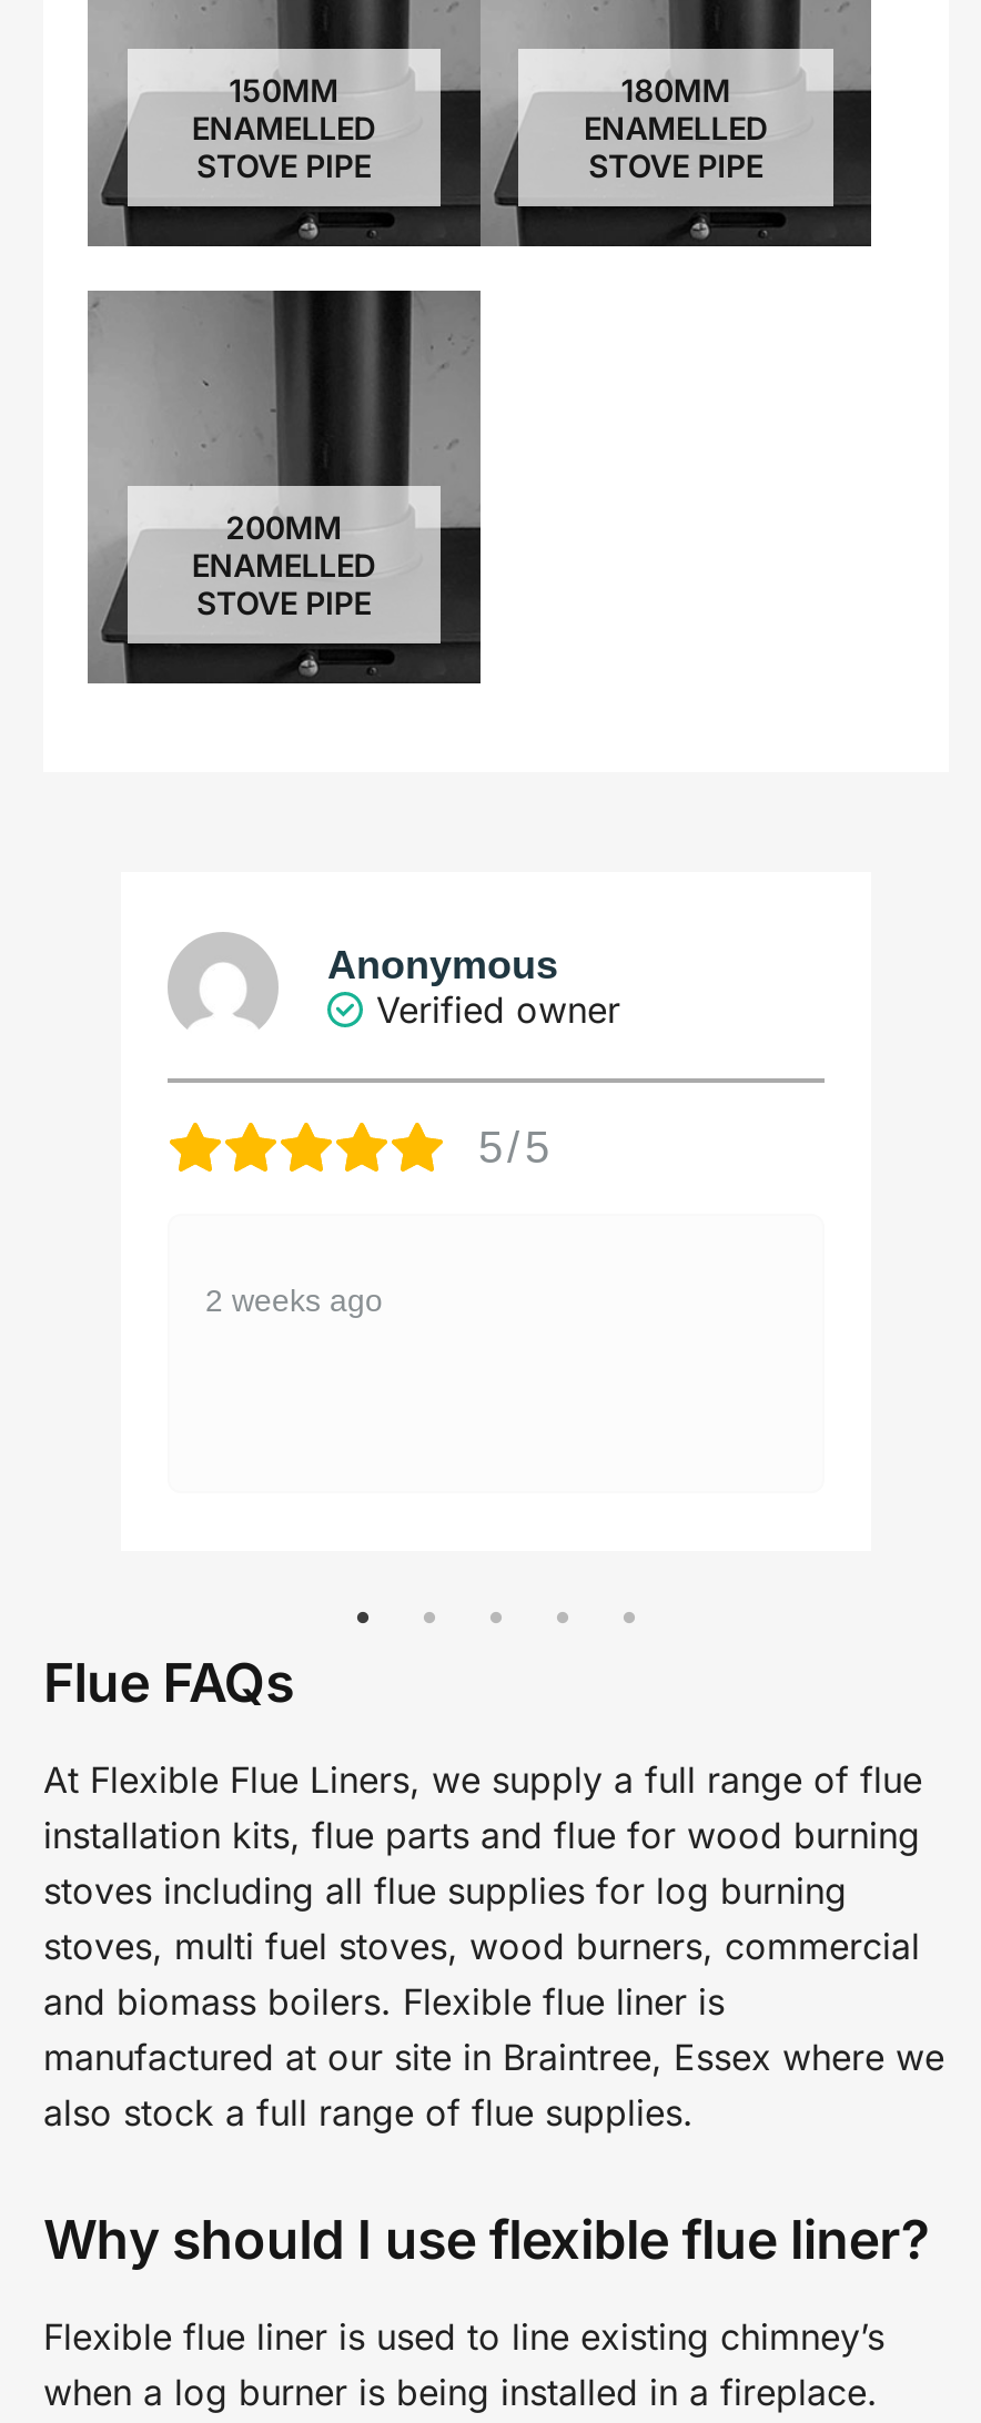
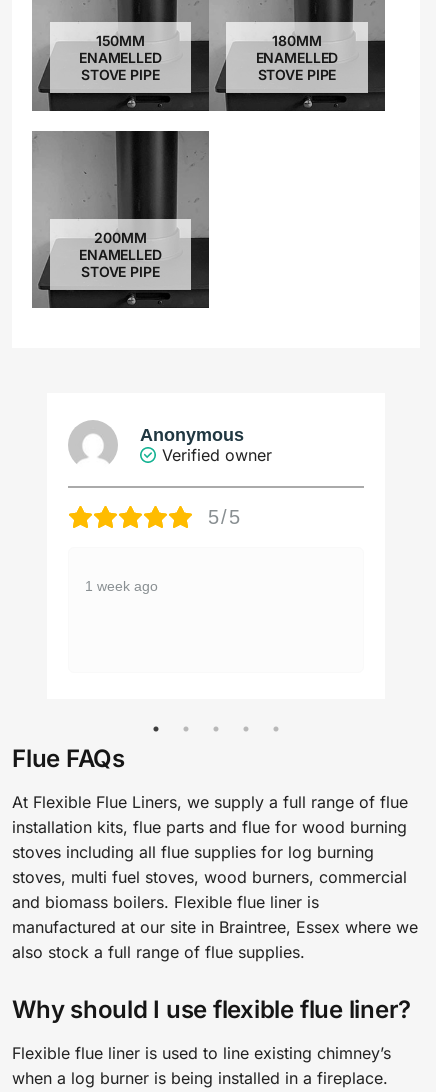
- 2 weeks ago
+ 1 week ago
